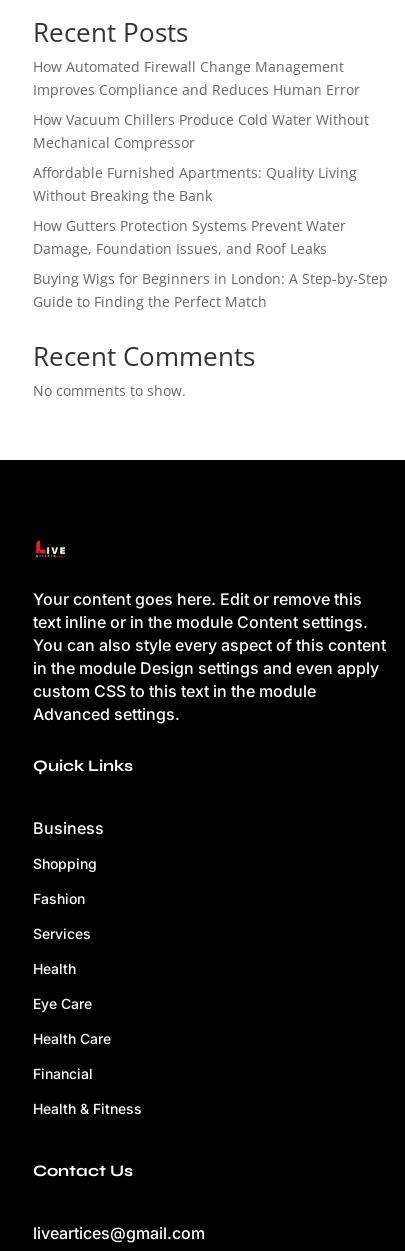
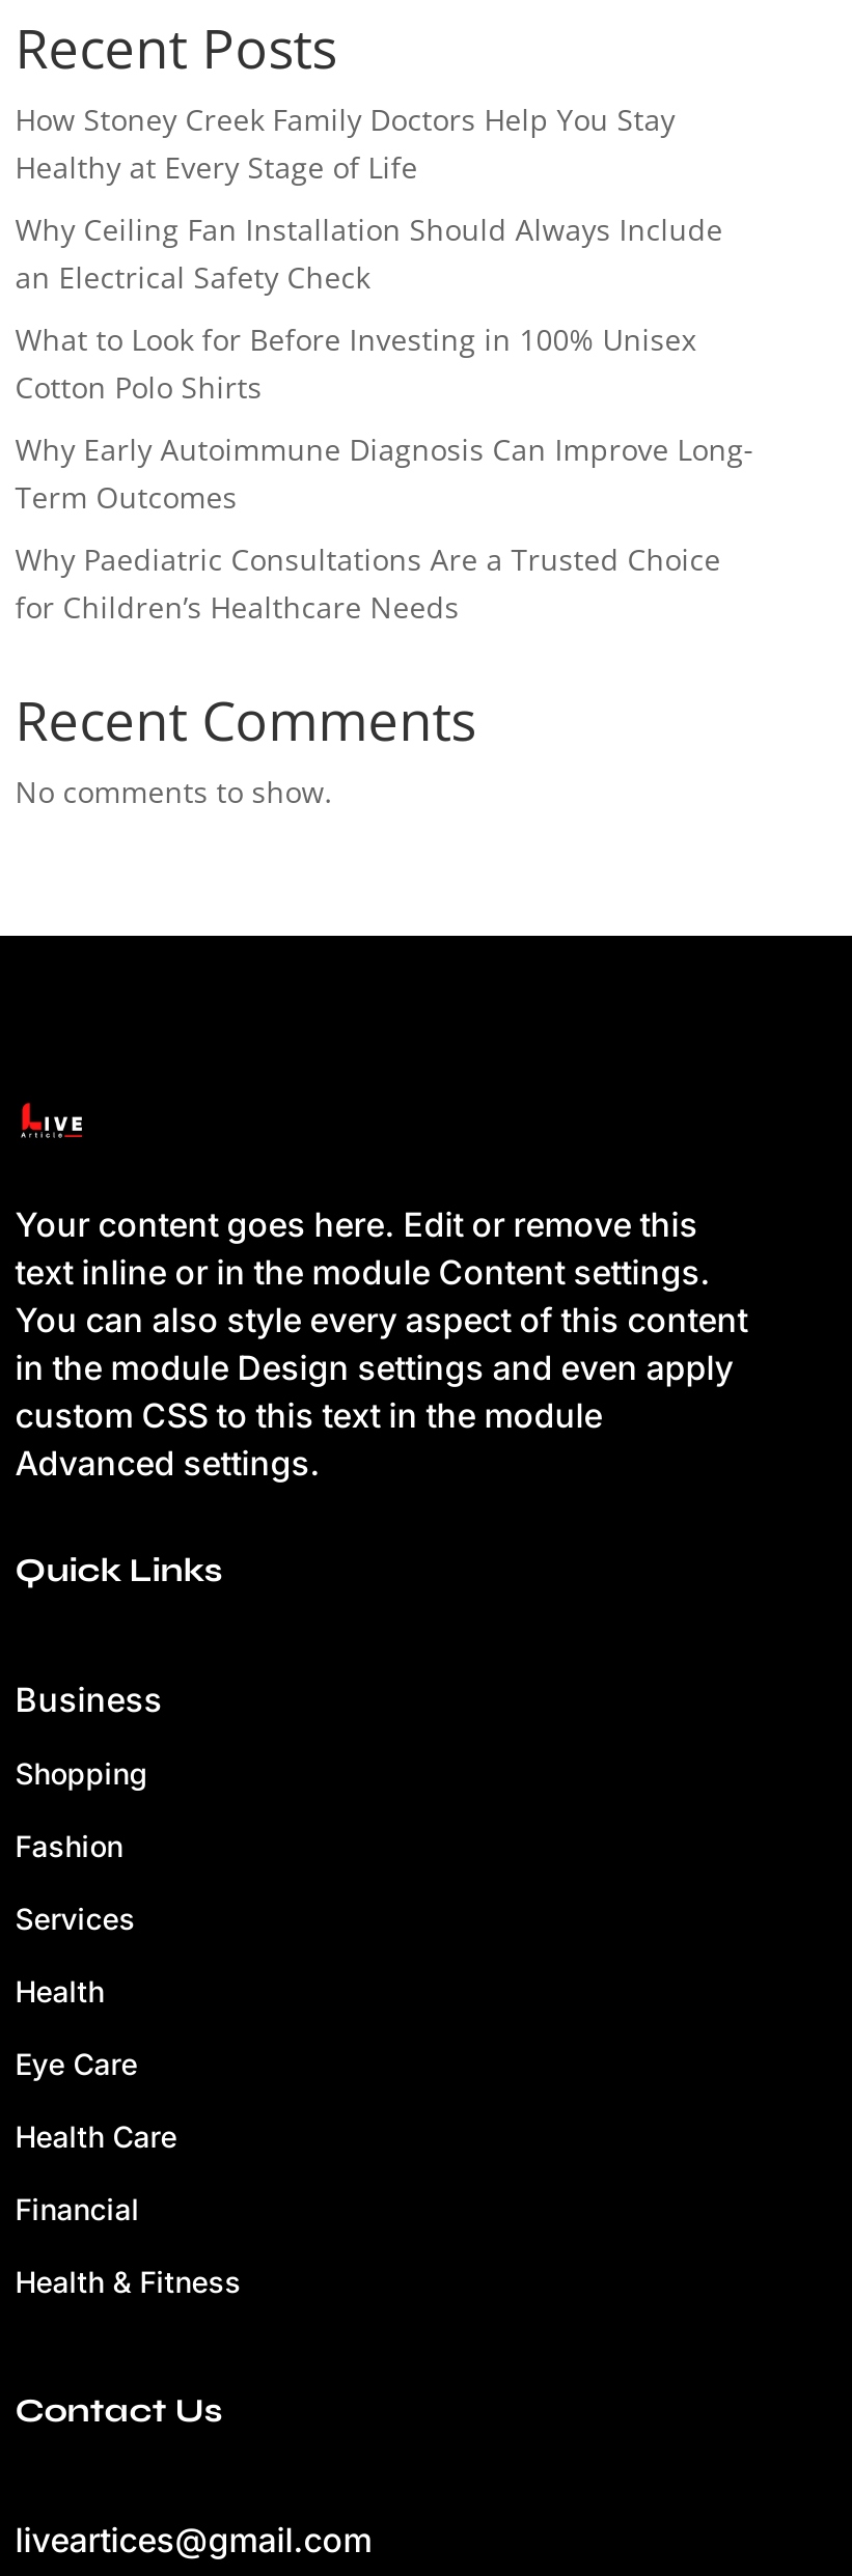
- How Automated Firewall Change Management
- Improves Compliance and Reduces Human Error
+ How Stoney Creek Family Doctors Help You Stay
+ Healthy at Every Stage of Life

- How Vacuum Chillers Produce Cold Water Without
- Mechanical Compressor
+ Why Ceiling Fan Installation Should Always Include
+ an Electrical Safety Check

- Affordable Furnished Apartments: Quality Living
- Without Breaking the Bank
+ What to Look for Before Investing in 100% Unisex
+ Cotton Polo Shirts

- How Gutters Protection Systems Prevent Water
- Damage, Foundation Issues, and Roof Leaks
+ Why Early Autoimmune Diagnosis Can Improve Long-
+ Term Outcomes

- Buying Wigs for Beginners in London: A Step-by-Step
- Guide to Finding the Perfect Match
+ Why Paediatric Consultations Are a Trusted Choice
+ for Children’s Healthcare Needs
